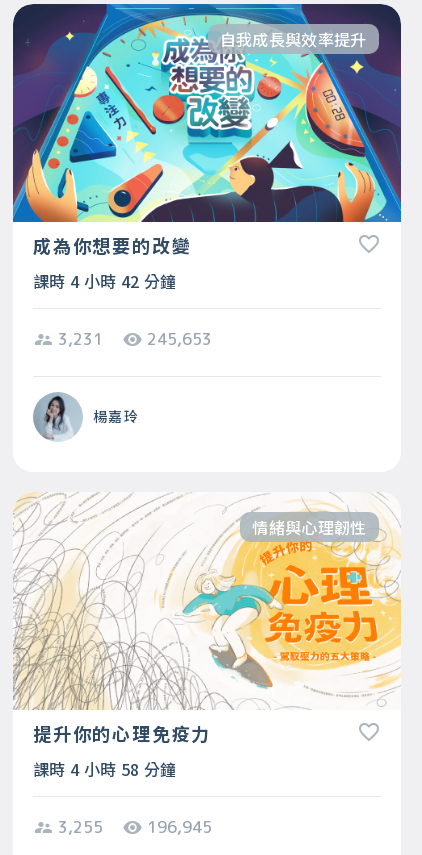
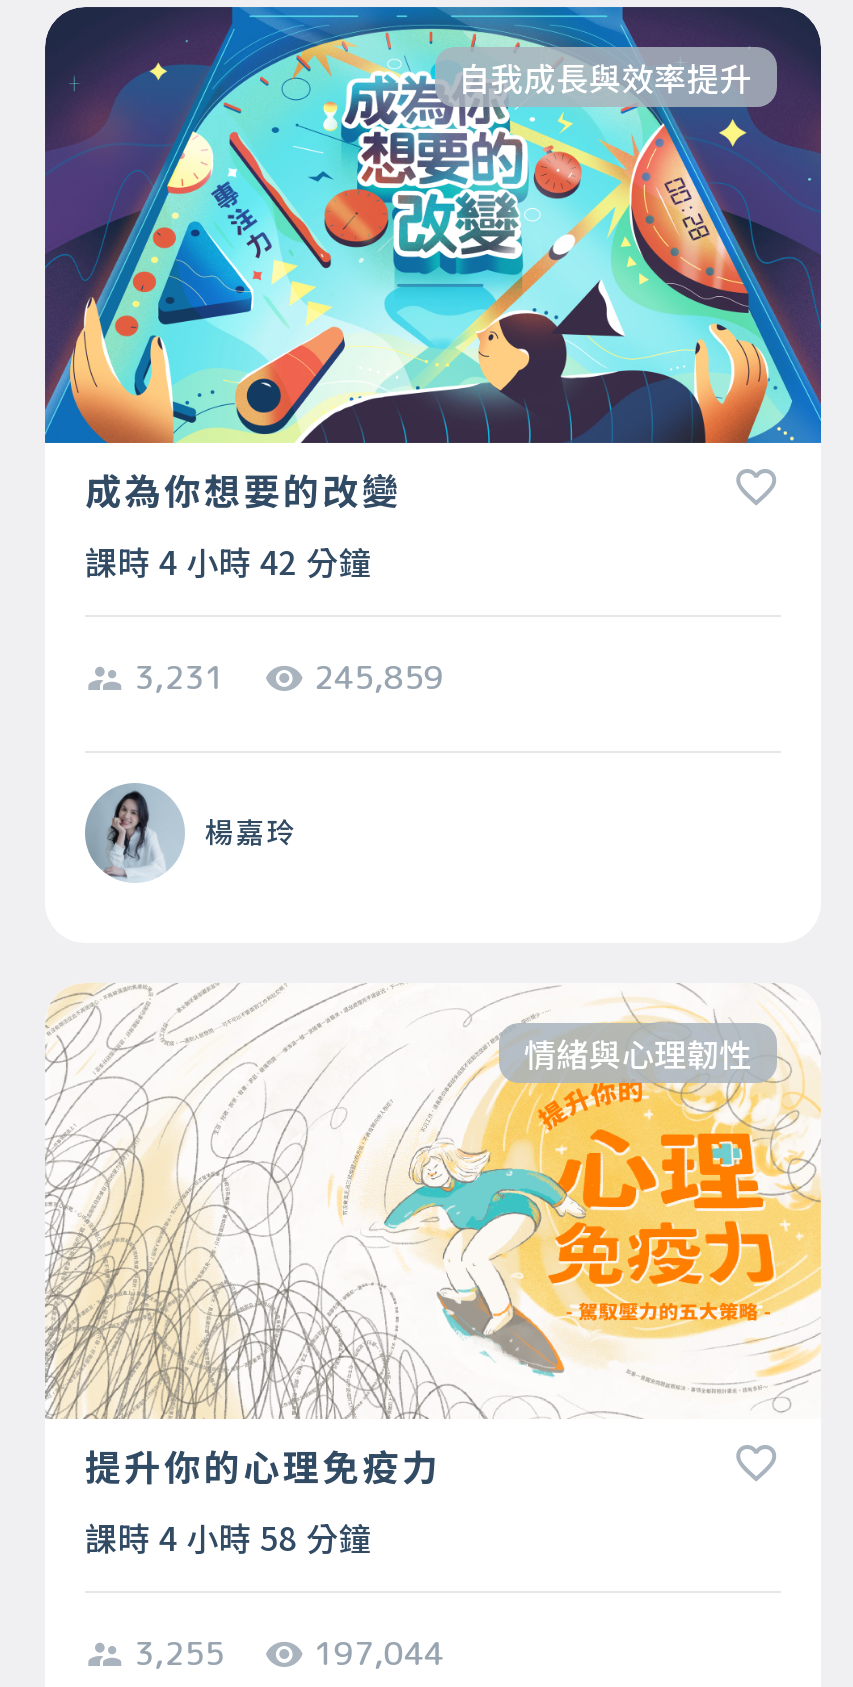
- 245,653
+ 245,859

- 196,945
+ 197,044
